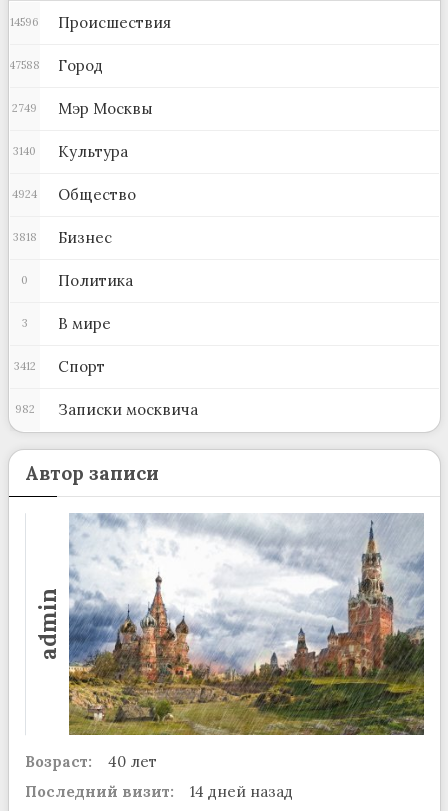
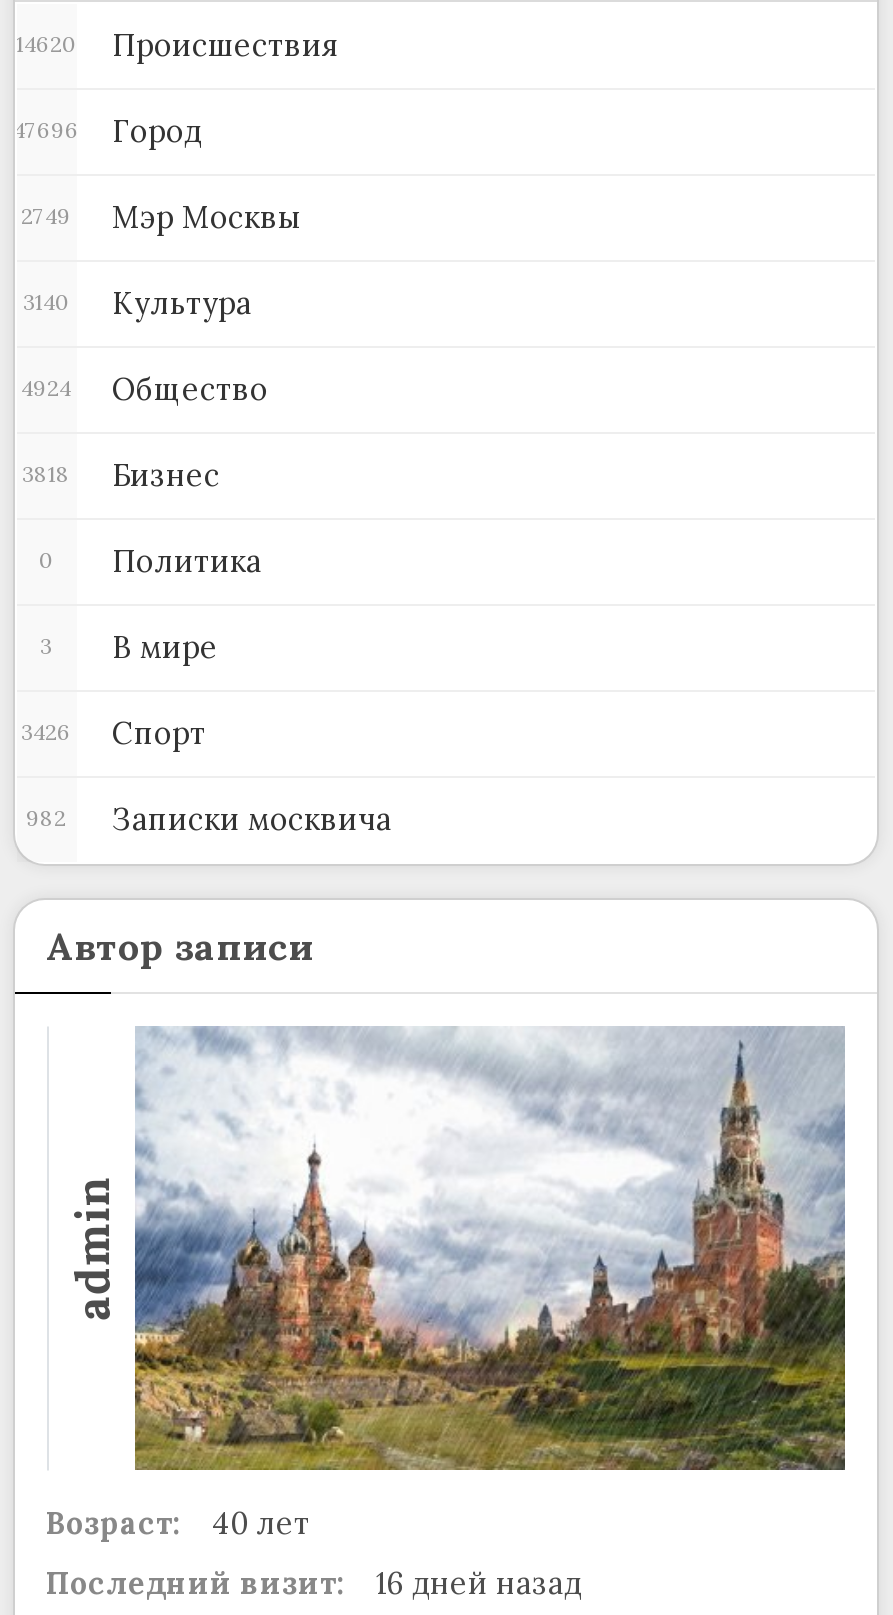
- 14596 Происшествия
+ 14620 Происшествия

- 47588 Город
+ 47696 Город

- 3412 Спорт
+ 3426 Спорт

- Последний визит: 14 дней назад
+ Последний визит: 16 дней назад
